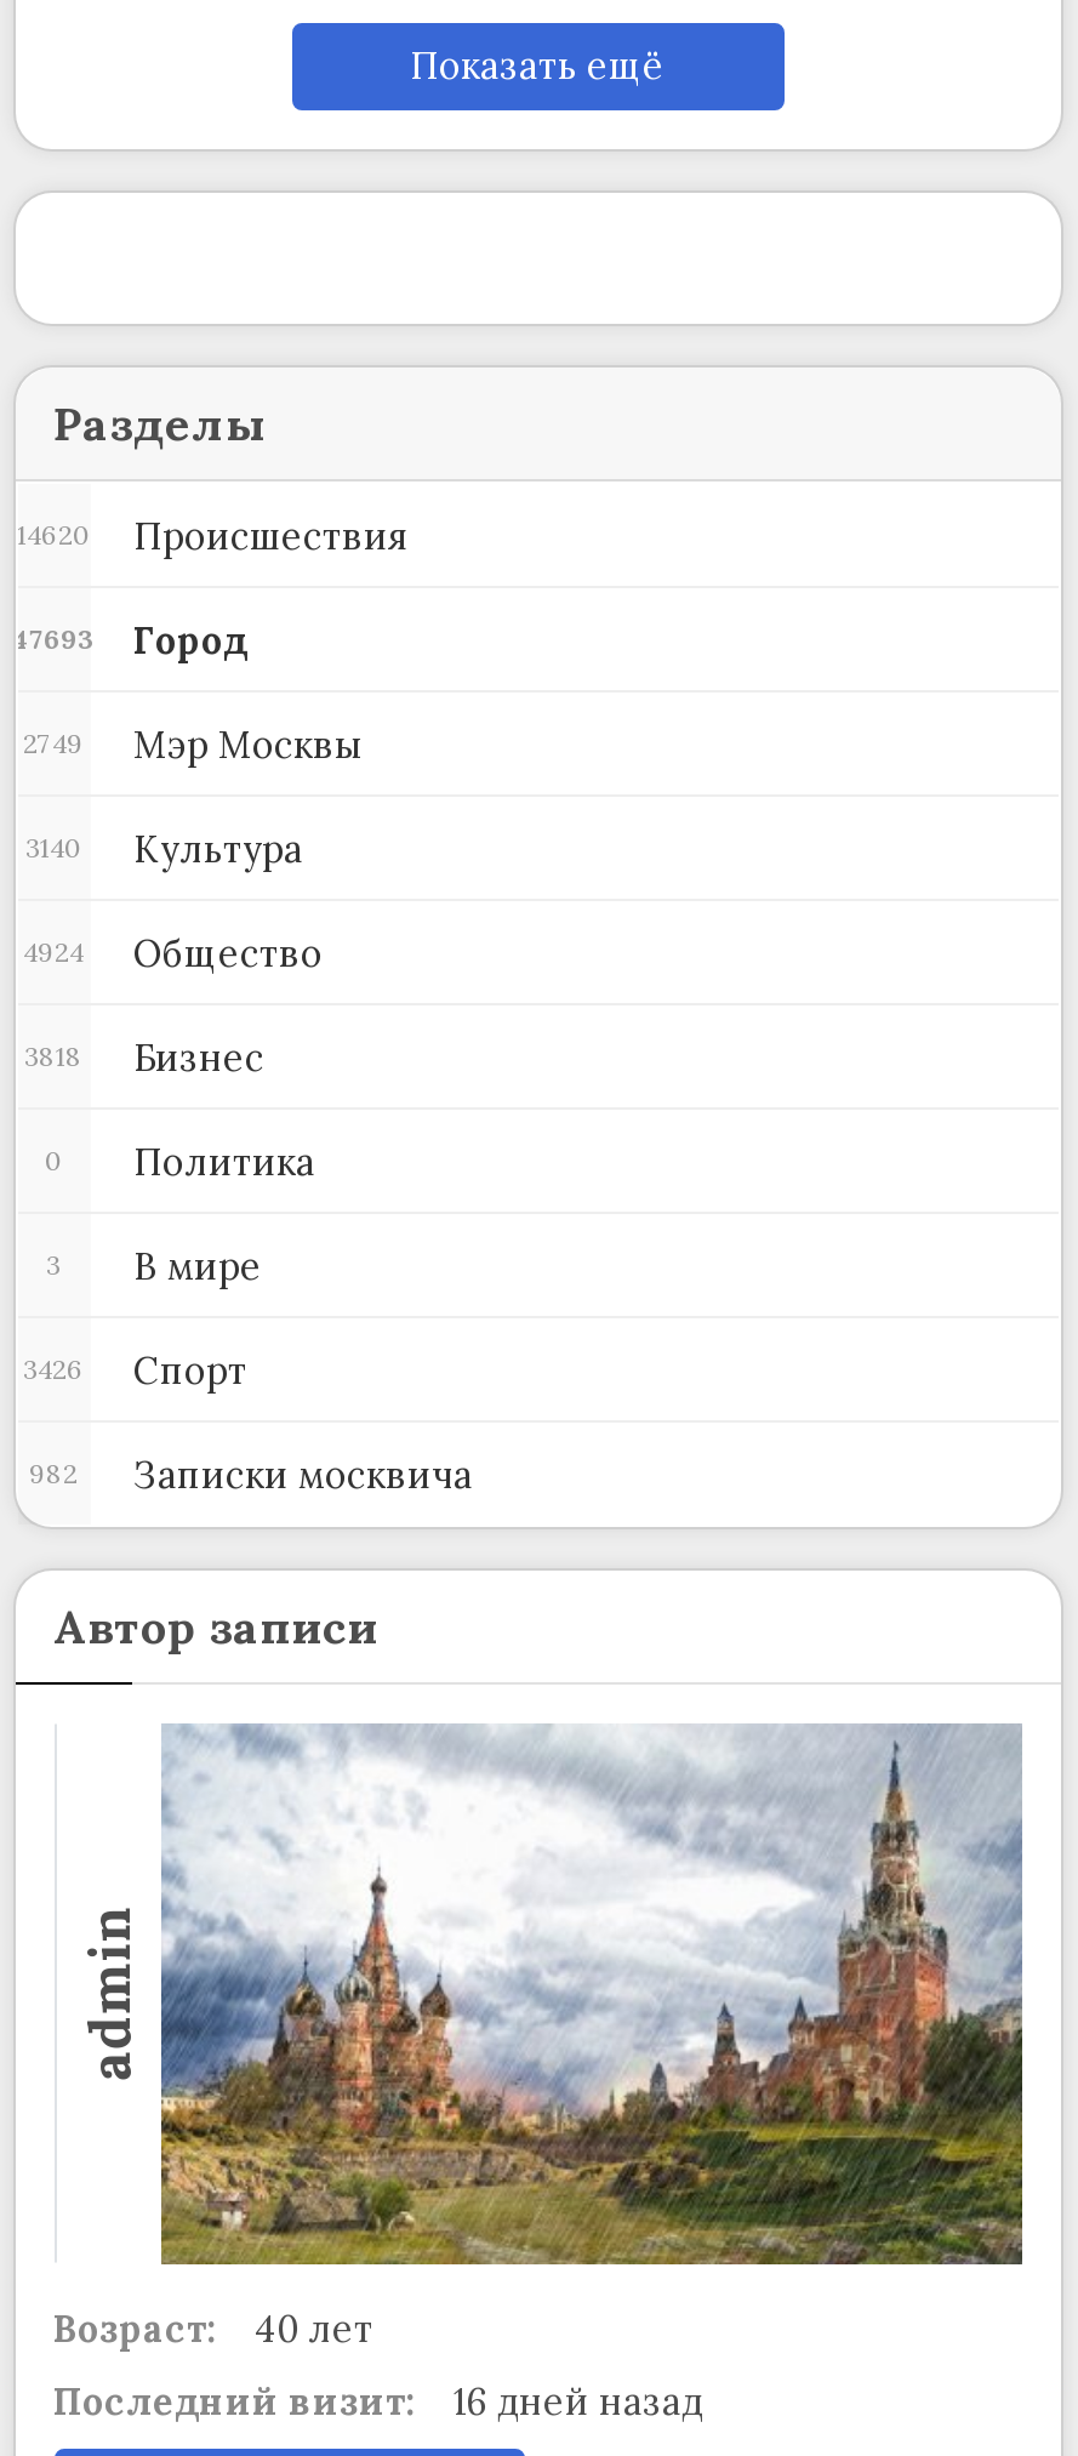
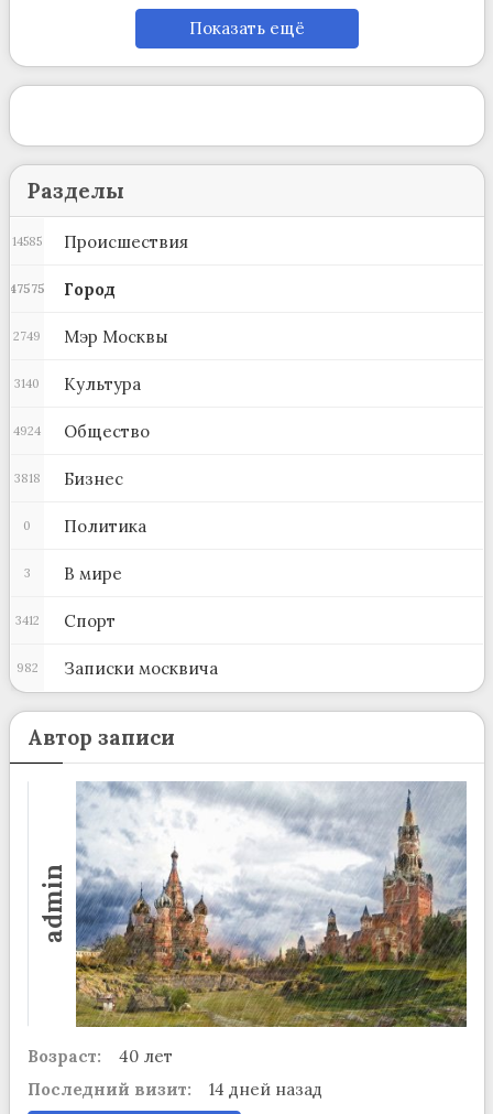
- 14620 Происшествия
+ 14585 Происшествия

- 47693 Город
+ 47575 Город

- 3426 Спорт
+ 3412 Спорт

- Последний визит: 16 дней назад
+ Последний визит: 14 дней назад
